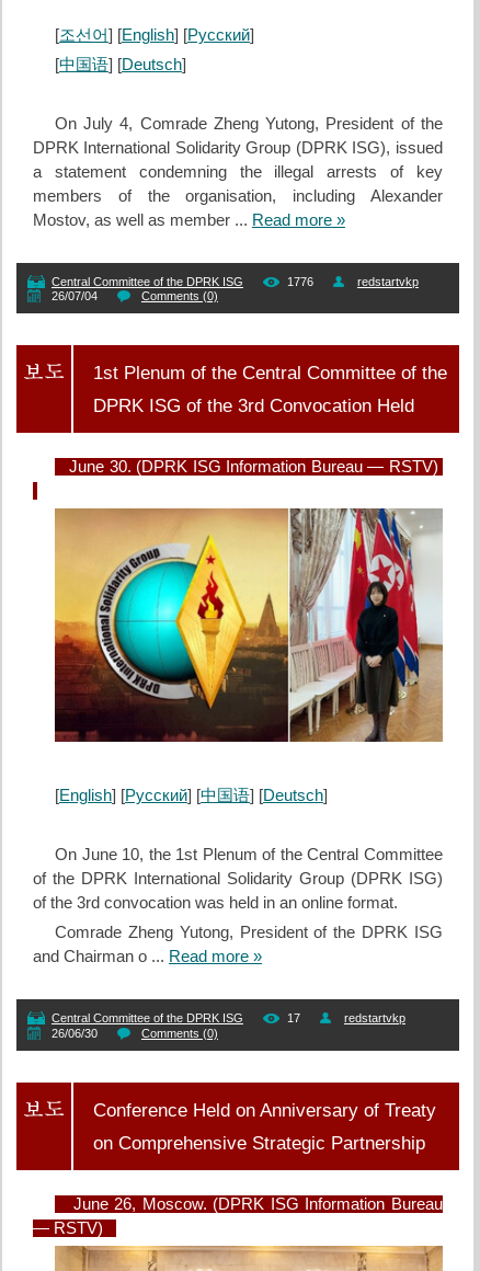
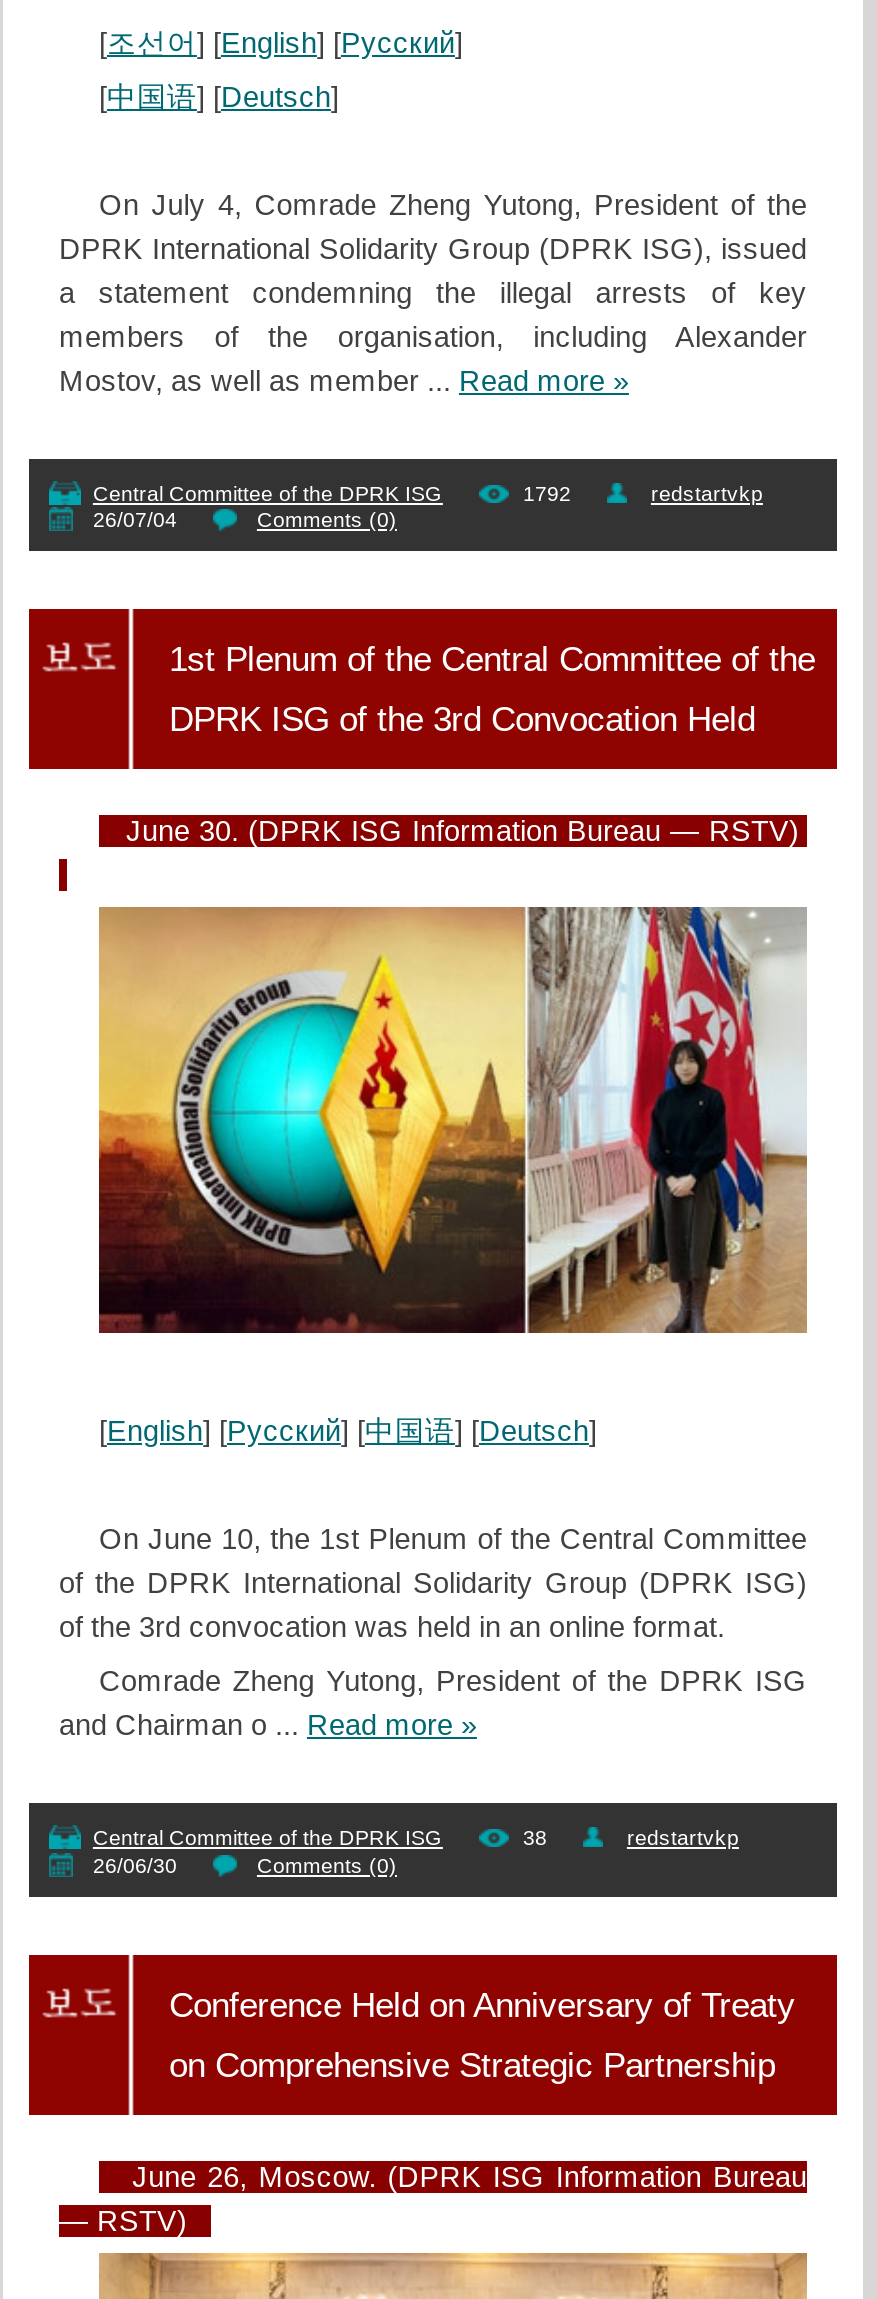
- 1776
+ 1792

- 17
+ 38
